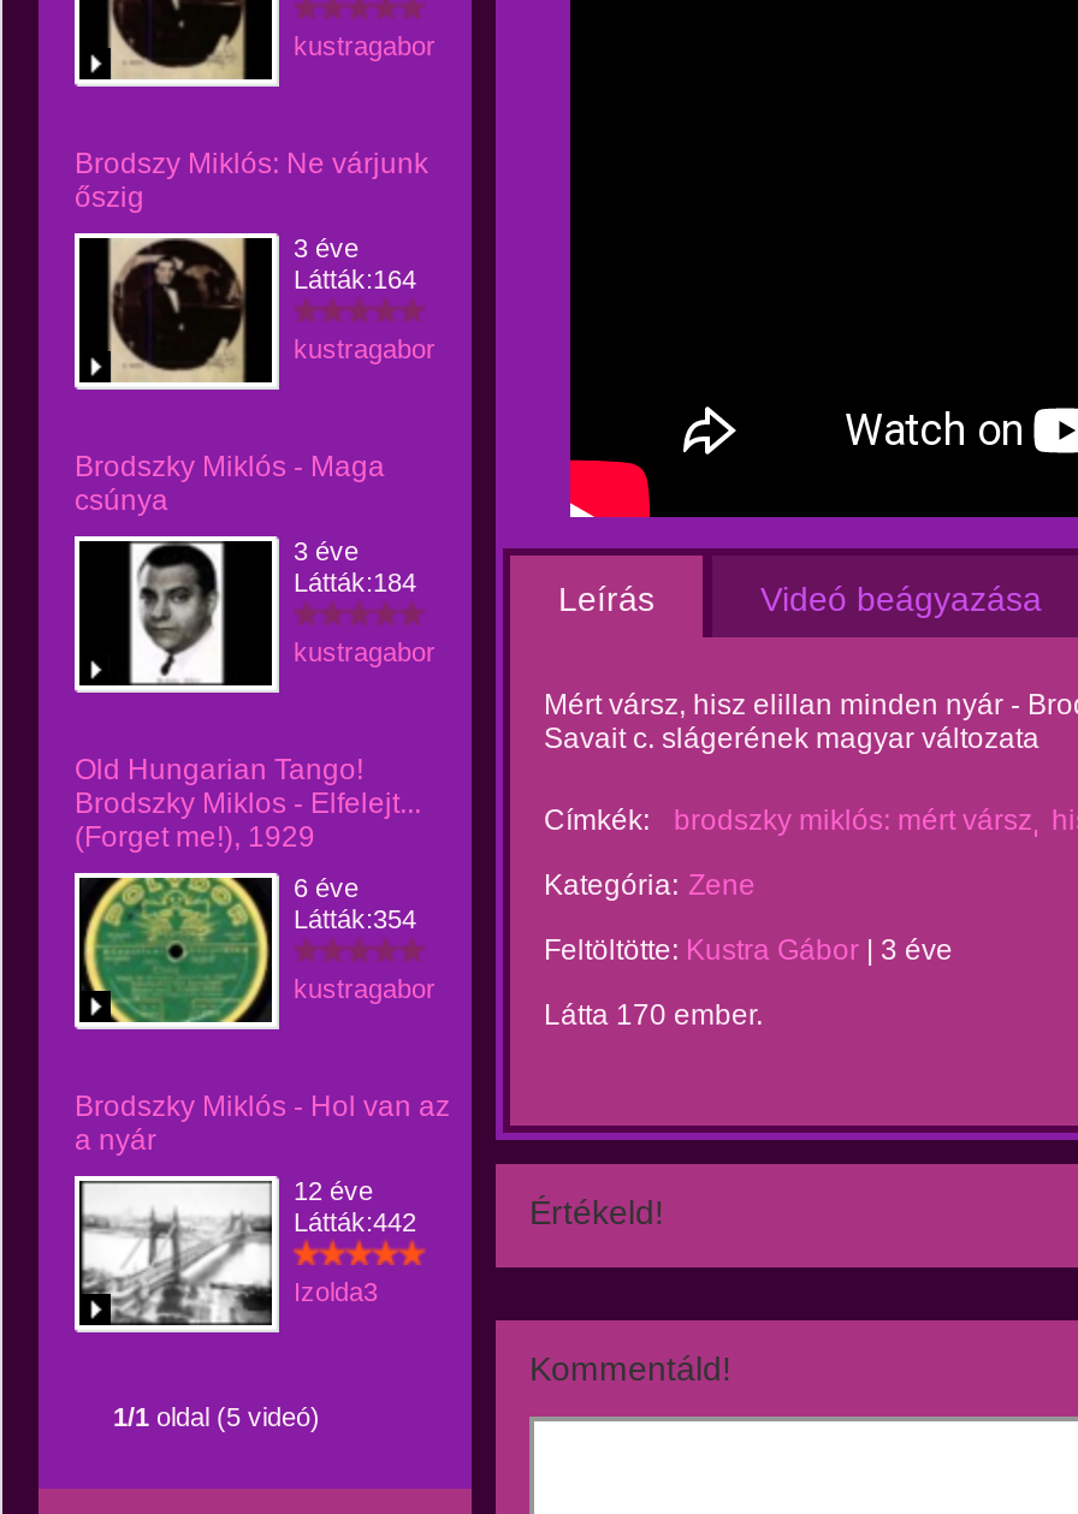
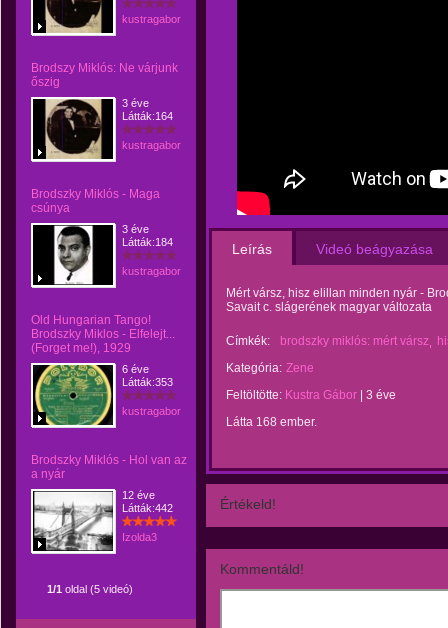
- Látták:354
+ Látták:353

- Látta 170 ember.
+ Látta 168 ember.
